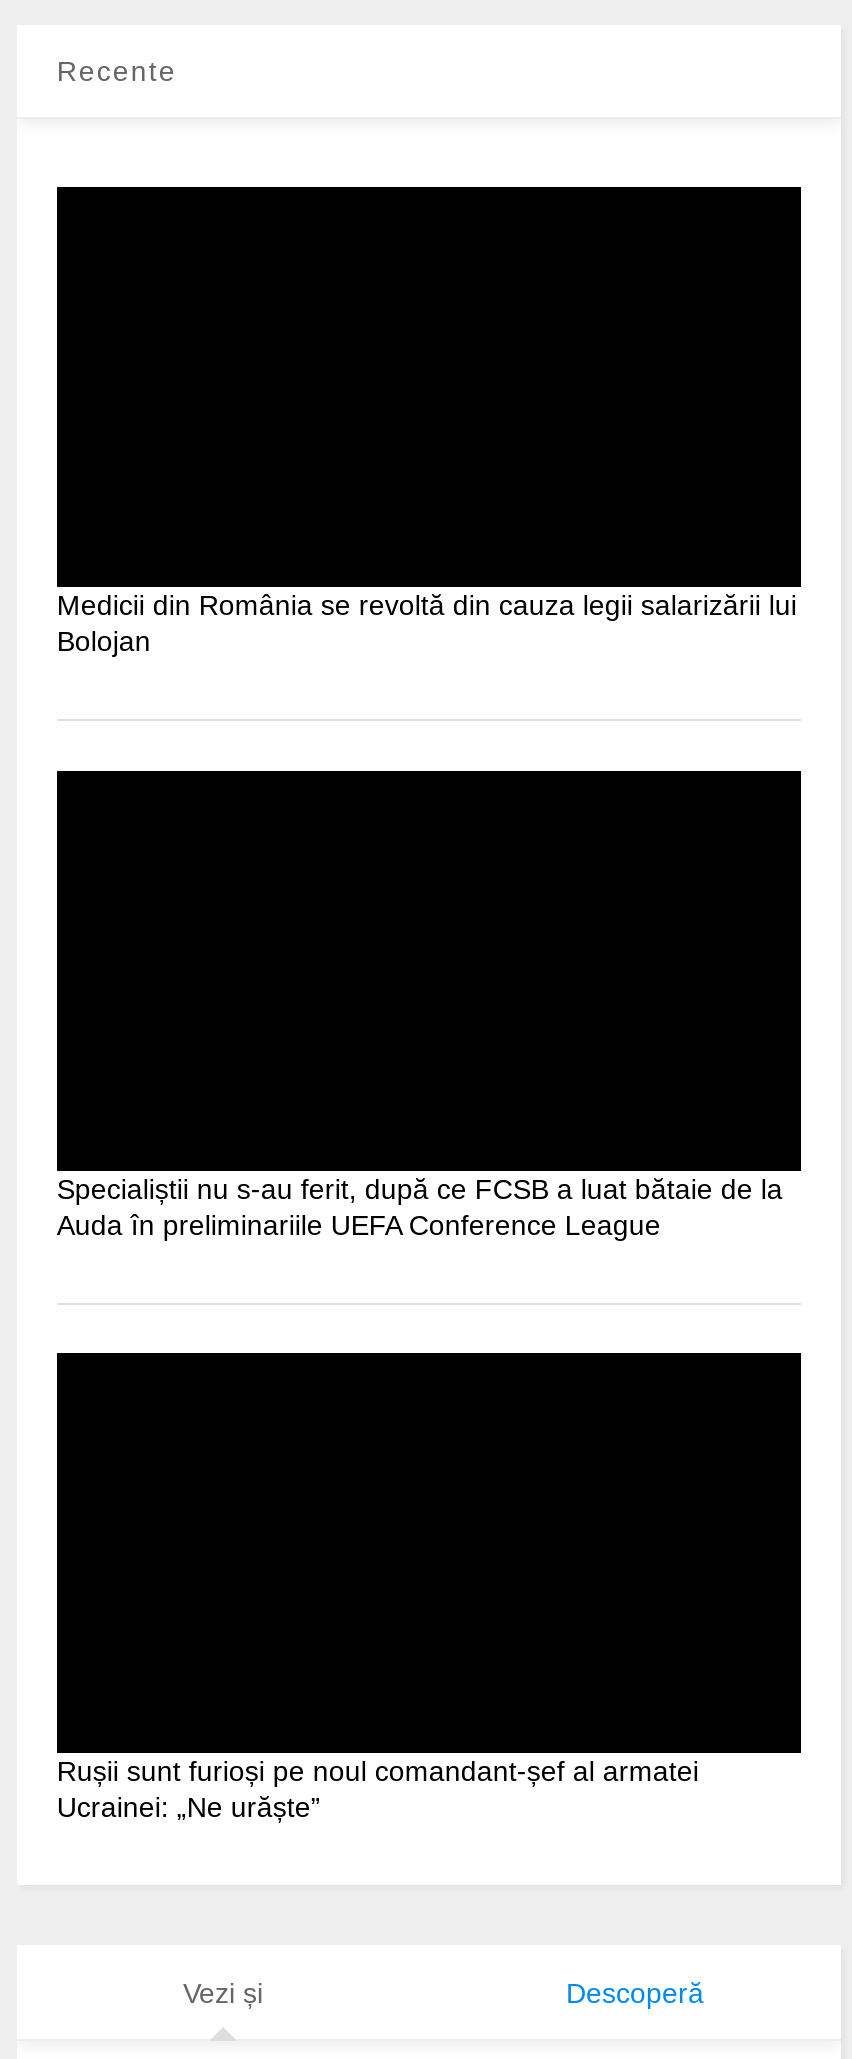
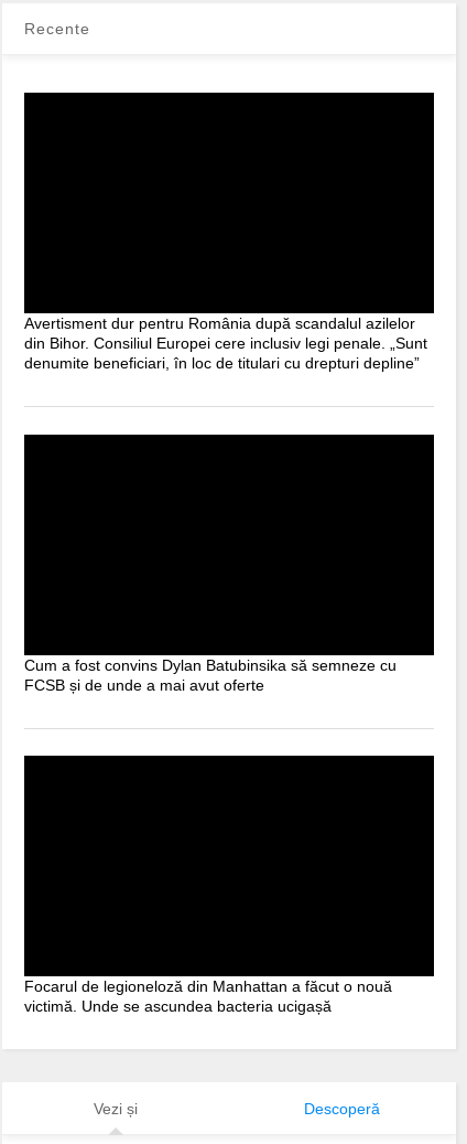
- Medicii din România se revoltă din cauza legii salarizării lui
- Bolojan
+ Avertisment dur pentru România după scandalul azilelor
+ din Bihor. Consiliul Europei cere inclusiv legi penale. „Sunt
+ denumite beneficiari, în loc de titulari cu drepturi depline”

- Specialiștii nu s-au ferit, după ce FCSB a luat bătaie de la
- Auda în preliminariile UEFA Conference League
+ Cum a fost convins Dylan Batubinsika să semneze cu
+ FCSB și de unde a mai avut oferte

- Rușii sunt furioși pe noul comandant-șef al armatei
- Ucrainei: „Ne urăște”
+ Focarul de legioneloză din Manhattan a făcut o nouă
+ victimă. Unde se ascundea bacteria ucigașă
